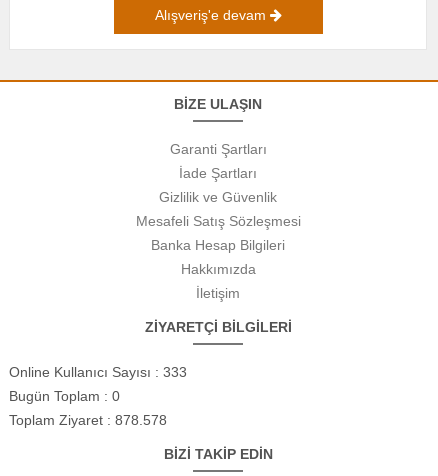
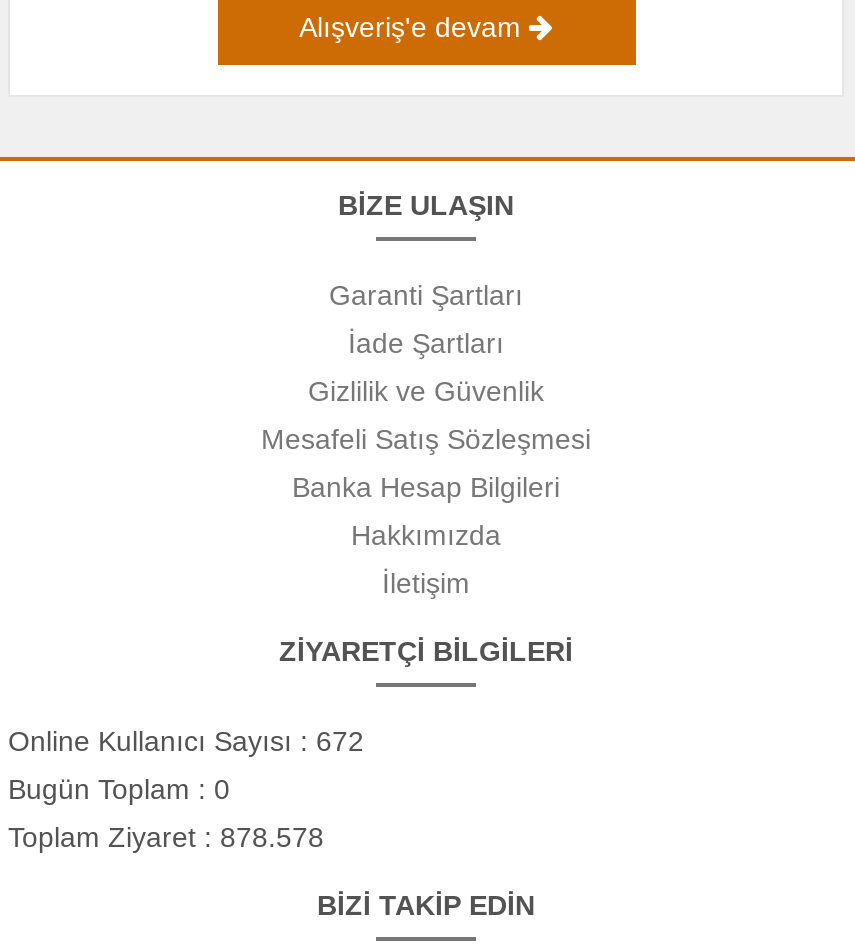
- Online Kullanıcı Sayısı : 333
+ Online Kullanıcı Sayısı : 672
